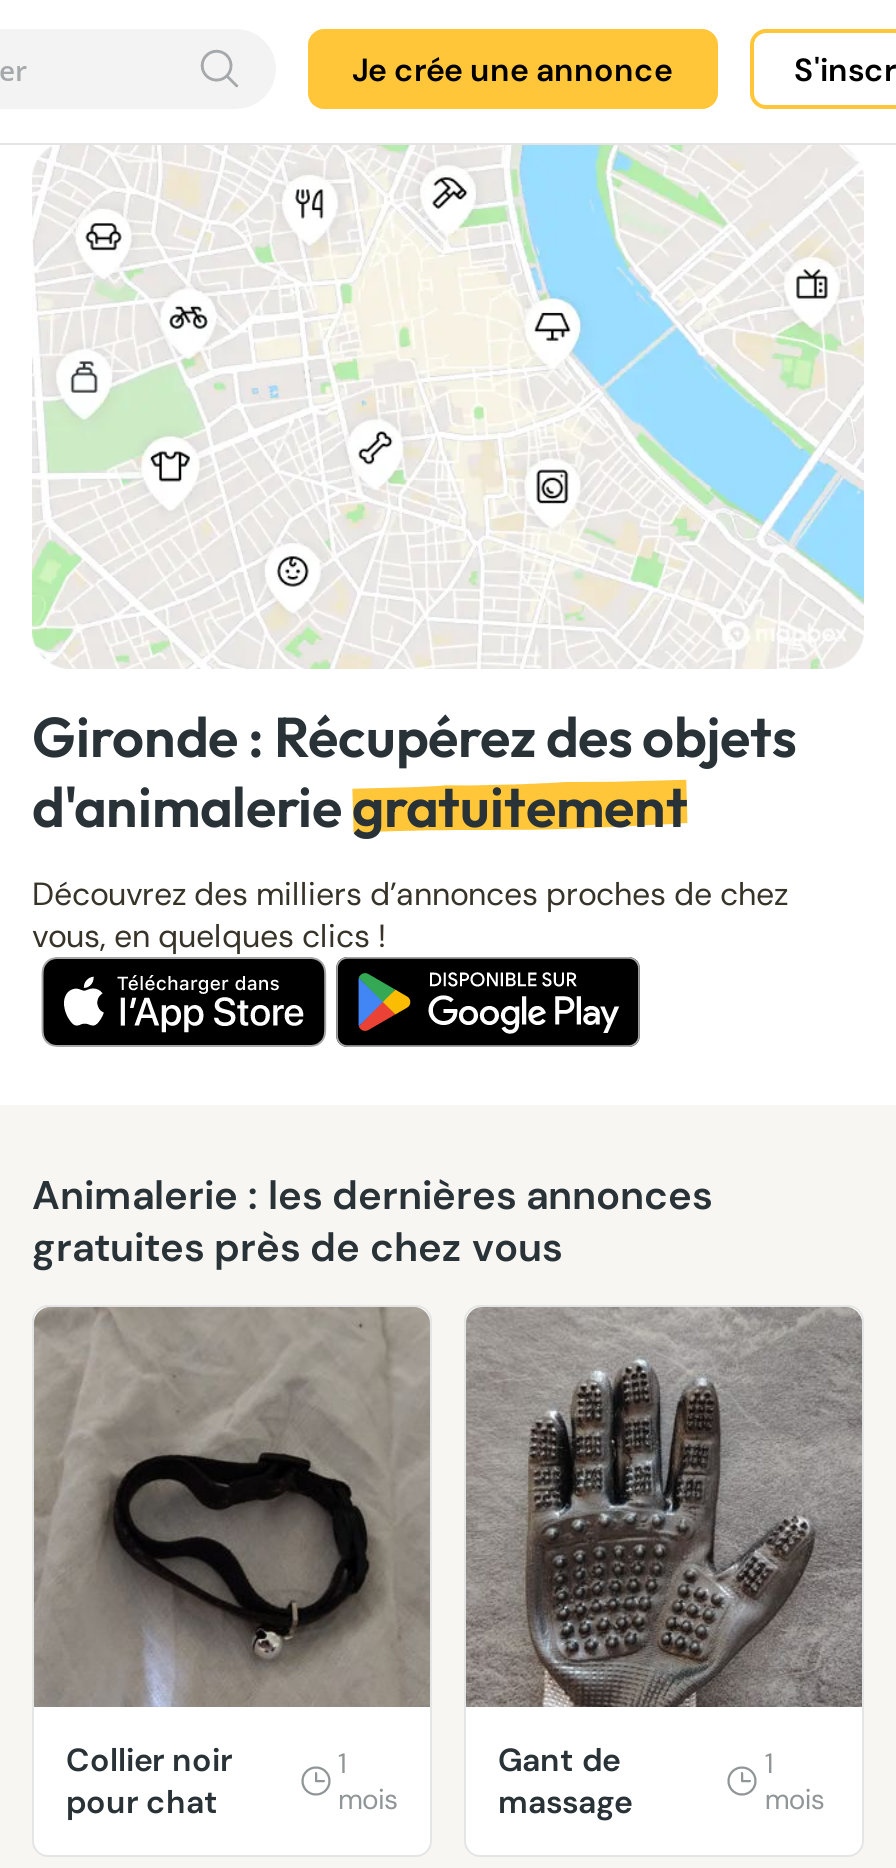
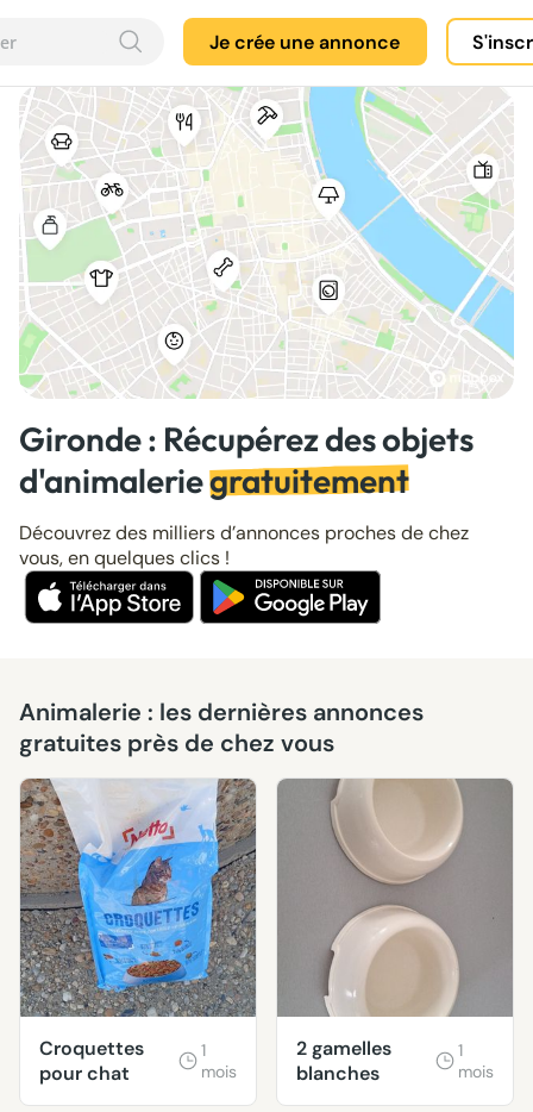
- [image]
- Collier noir
+ [image]
+ Croquettes

- [image]
- Gant de
- massage
+ [image]
+ 2 gamelles
+ blanches
